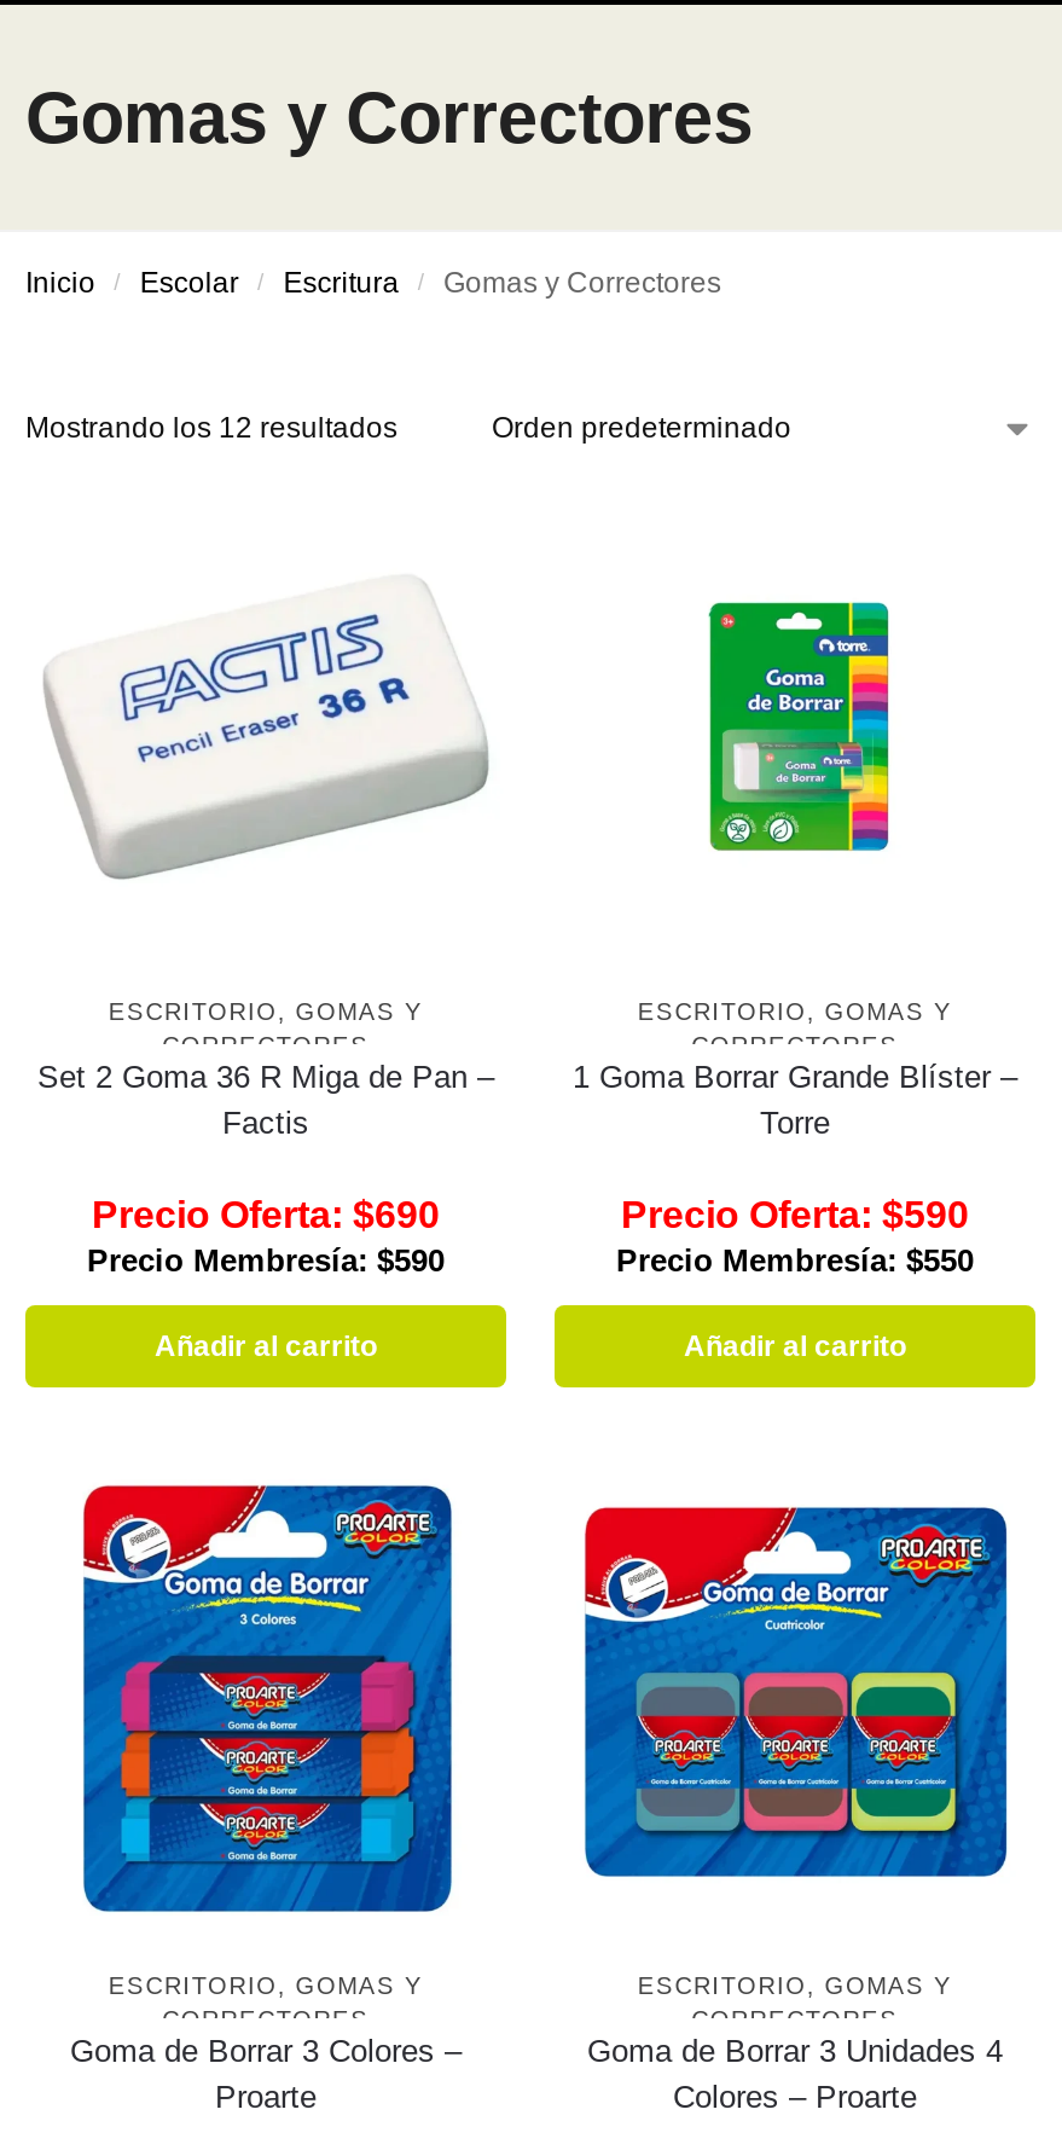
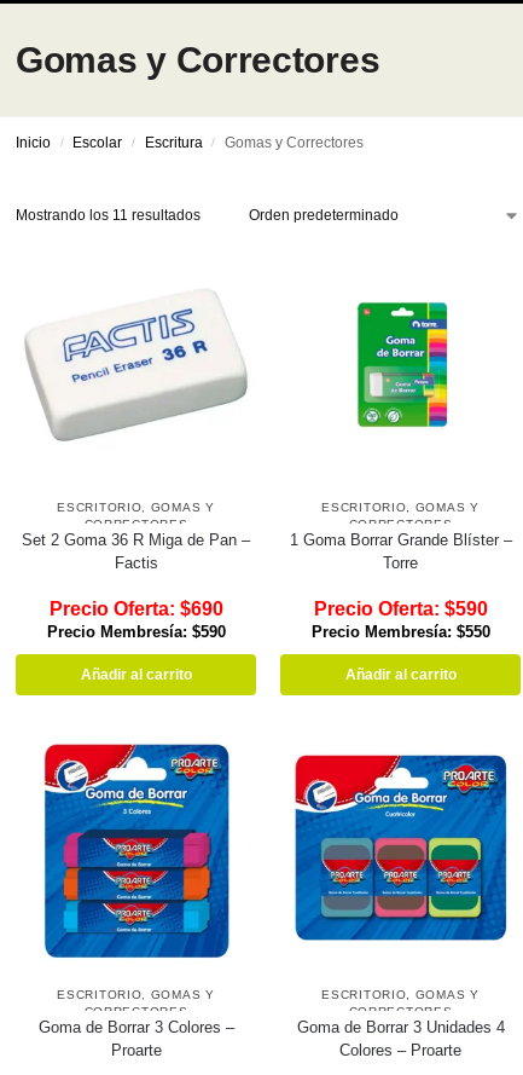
- Mostrando los 12 resultados
+ Mostrando los 11 resultados
